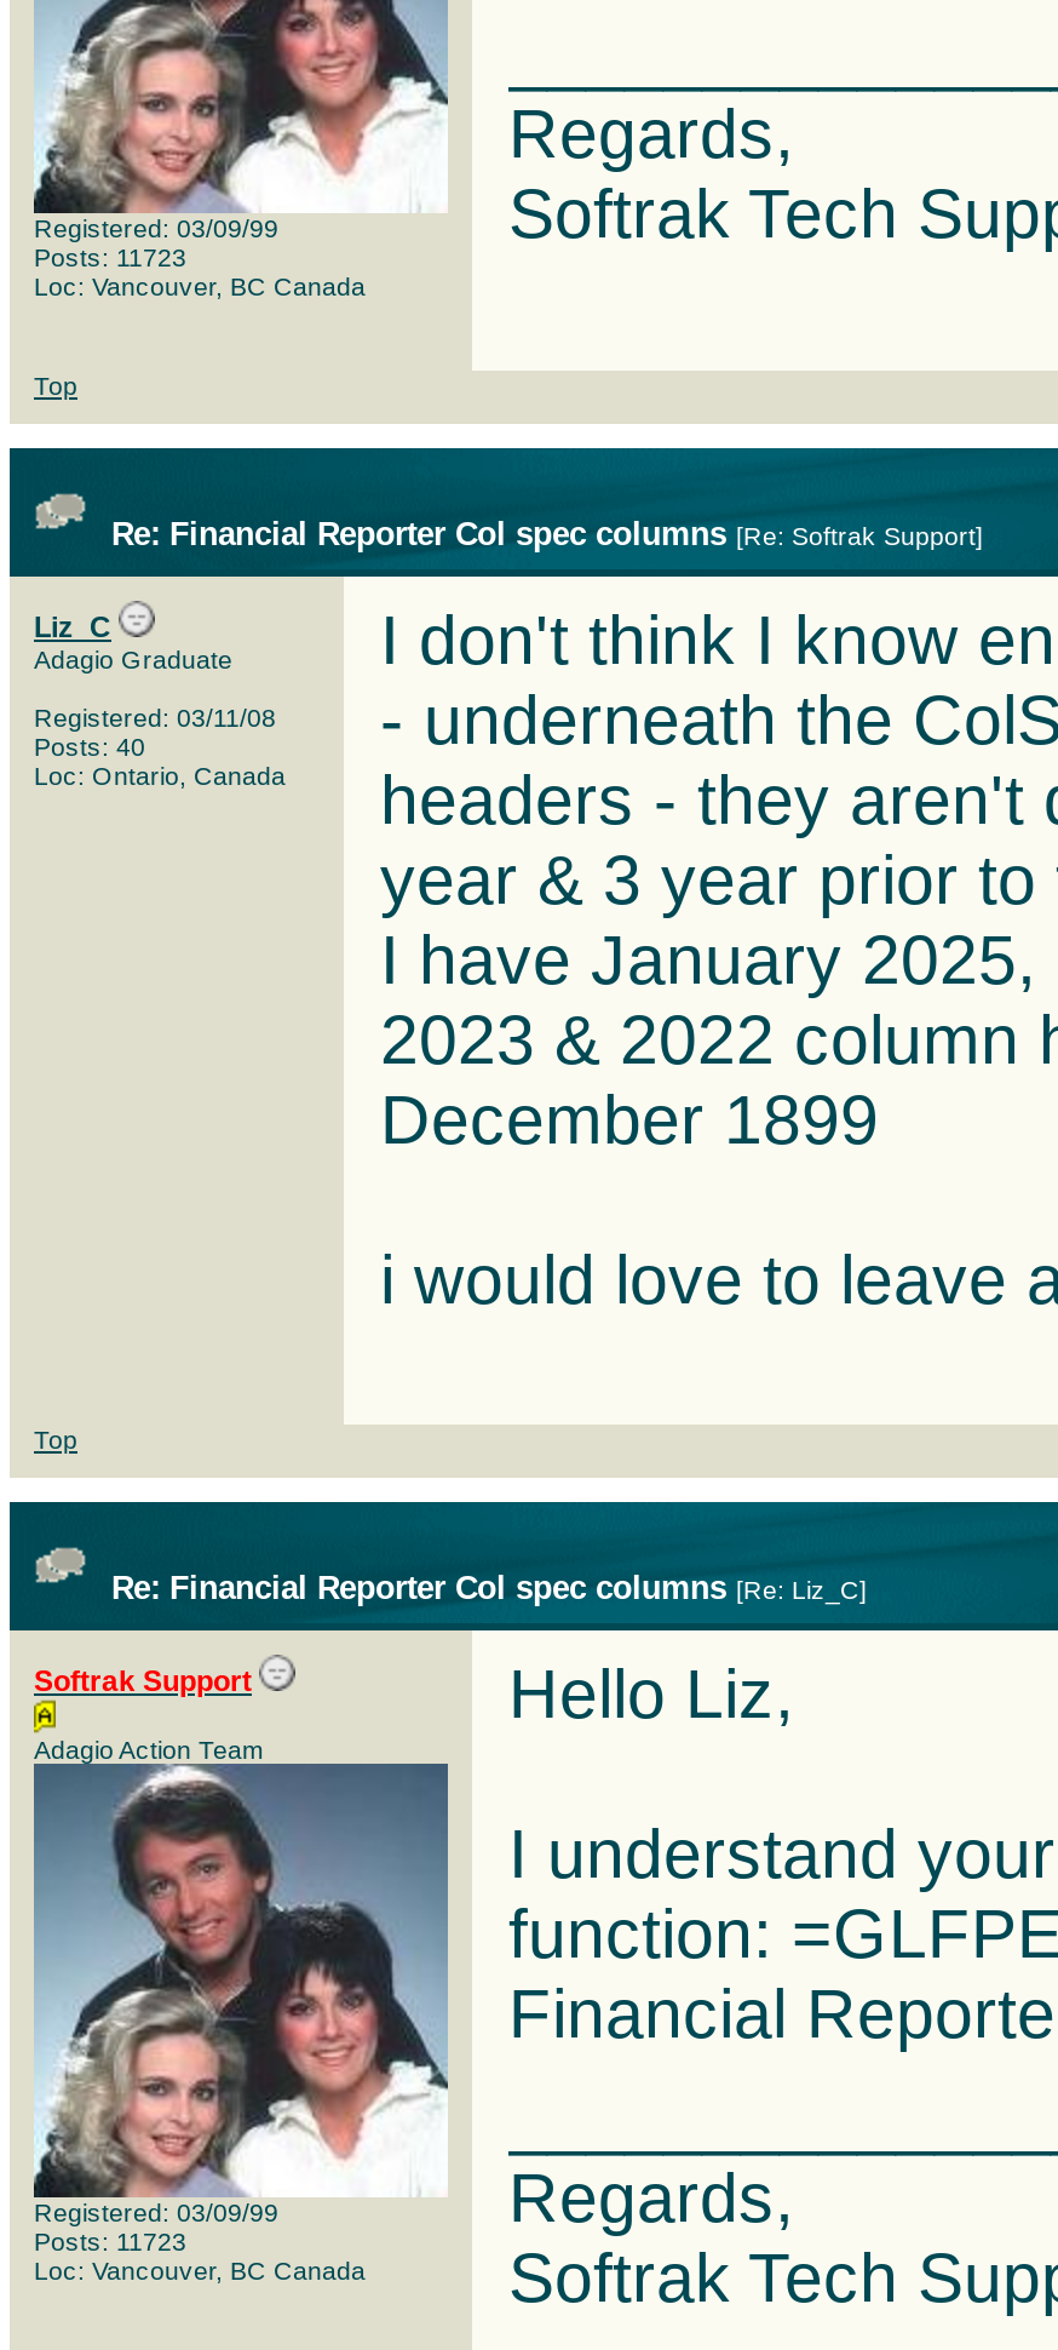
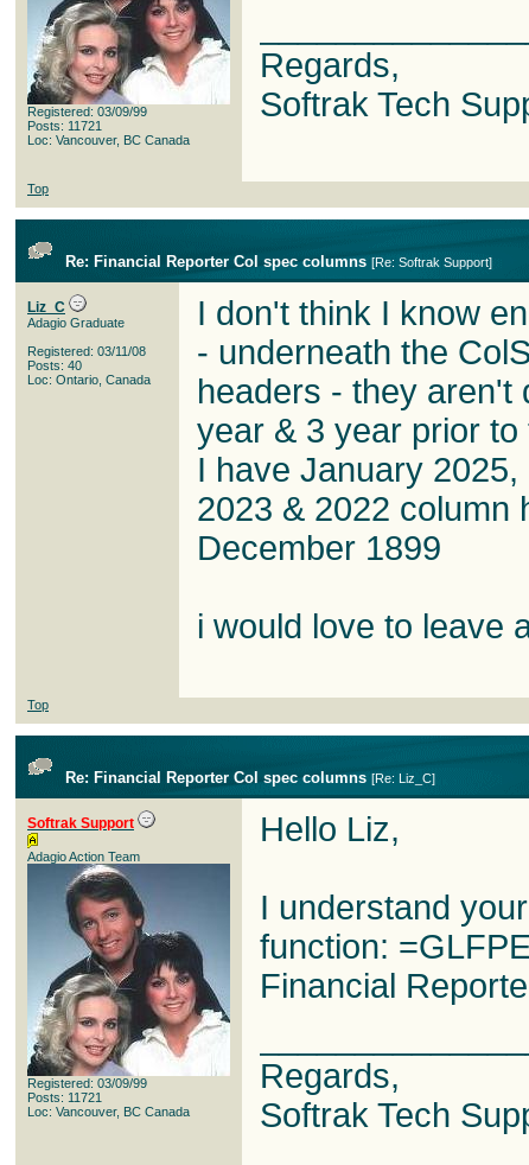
- Posts: 11723
+ Posts: 11721

- Posts: 11723
+ Posts: 11721
